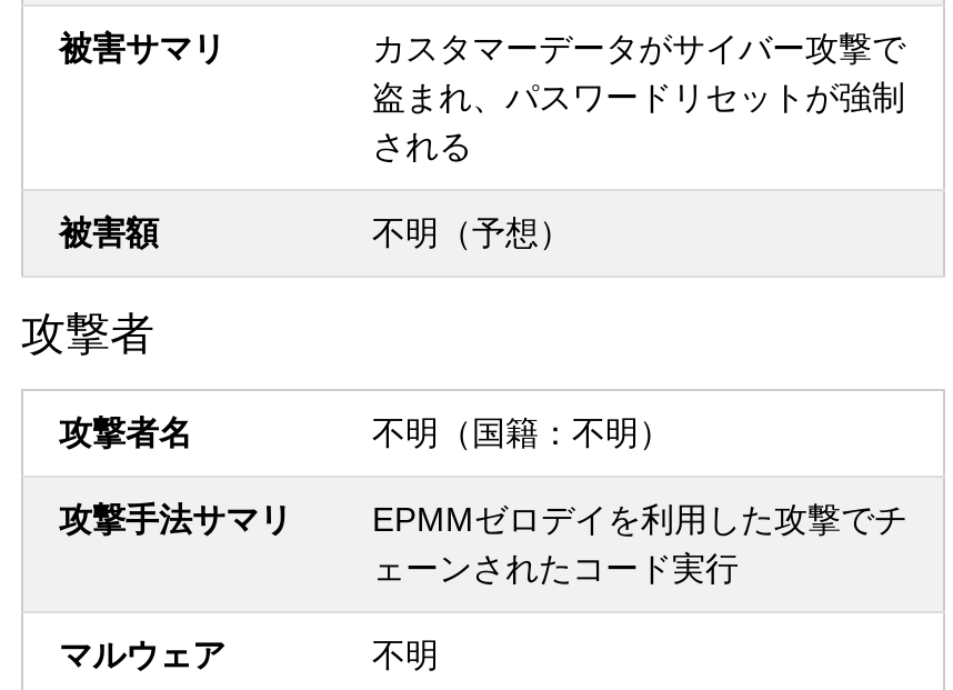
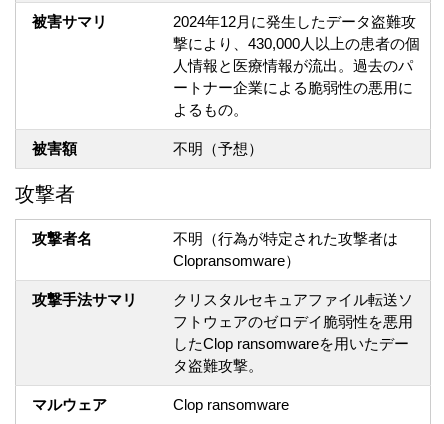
- カスタマーデータがサイバー攻撃で
- 盗まれ、パスワードリセットが強制
- される
+ 2024年12月に発生したデータ盗難攻
+ 撃により、430,000人以上の患者の個
+ 人情報と医療情報が流出。過去のパ
+ ートナー企業による脆弱性の悪用に
+ よるもの。

- 不明（国籍：不明）
+ 不明（行為が特定された攻撃者は
+ Clopransomware）

- EPMMゼロデイを利用した攻撃でチ
- ェーンされたコード実行
+ クリスタルセキュアファイル転送ソ
+ フトウェアのゼロデイ脆弱性を悪用
+ したClop ransomwareを用いたデー
+ タ盗難攻撃。

- 不明
+ Clop ransomware
